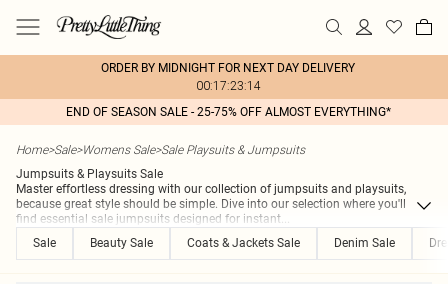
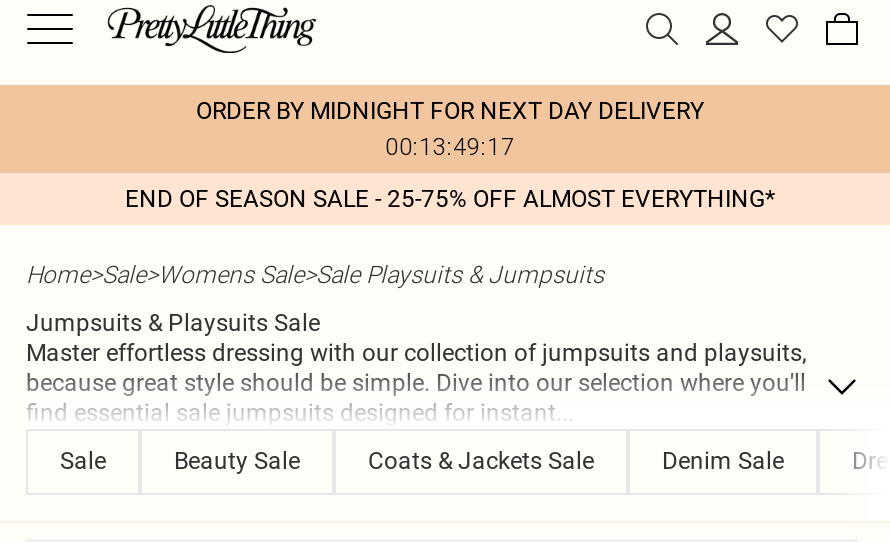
- 00:17:23:14
+ 00:13:49:17
